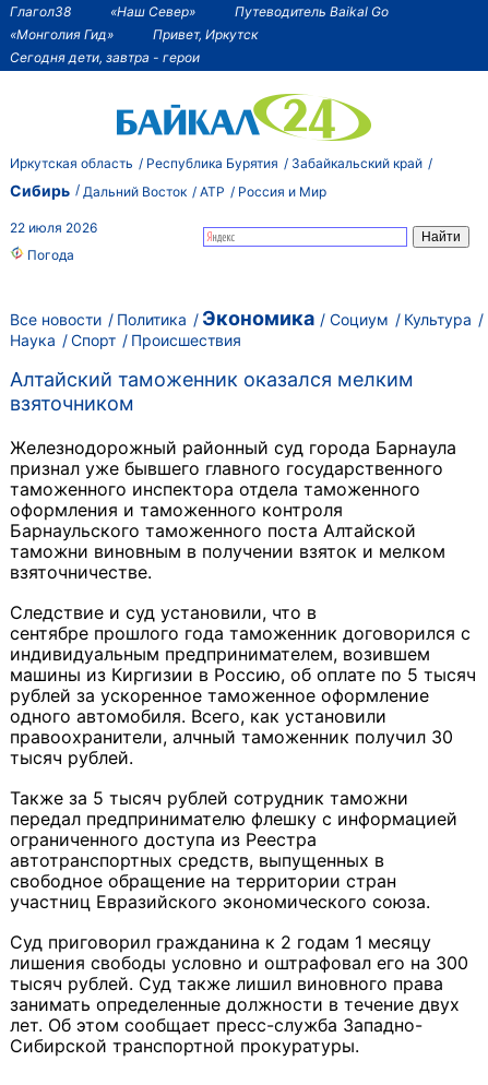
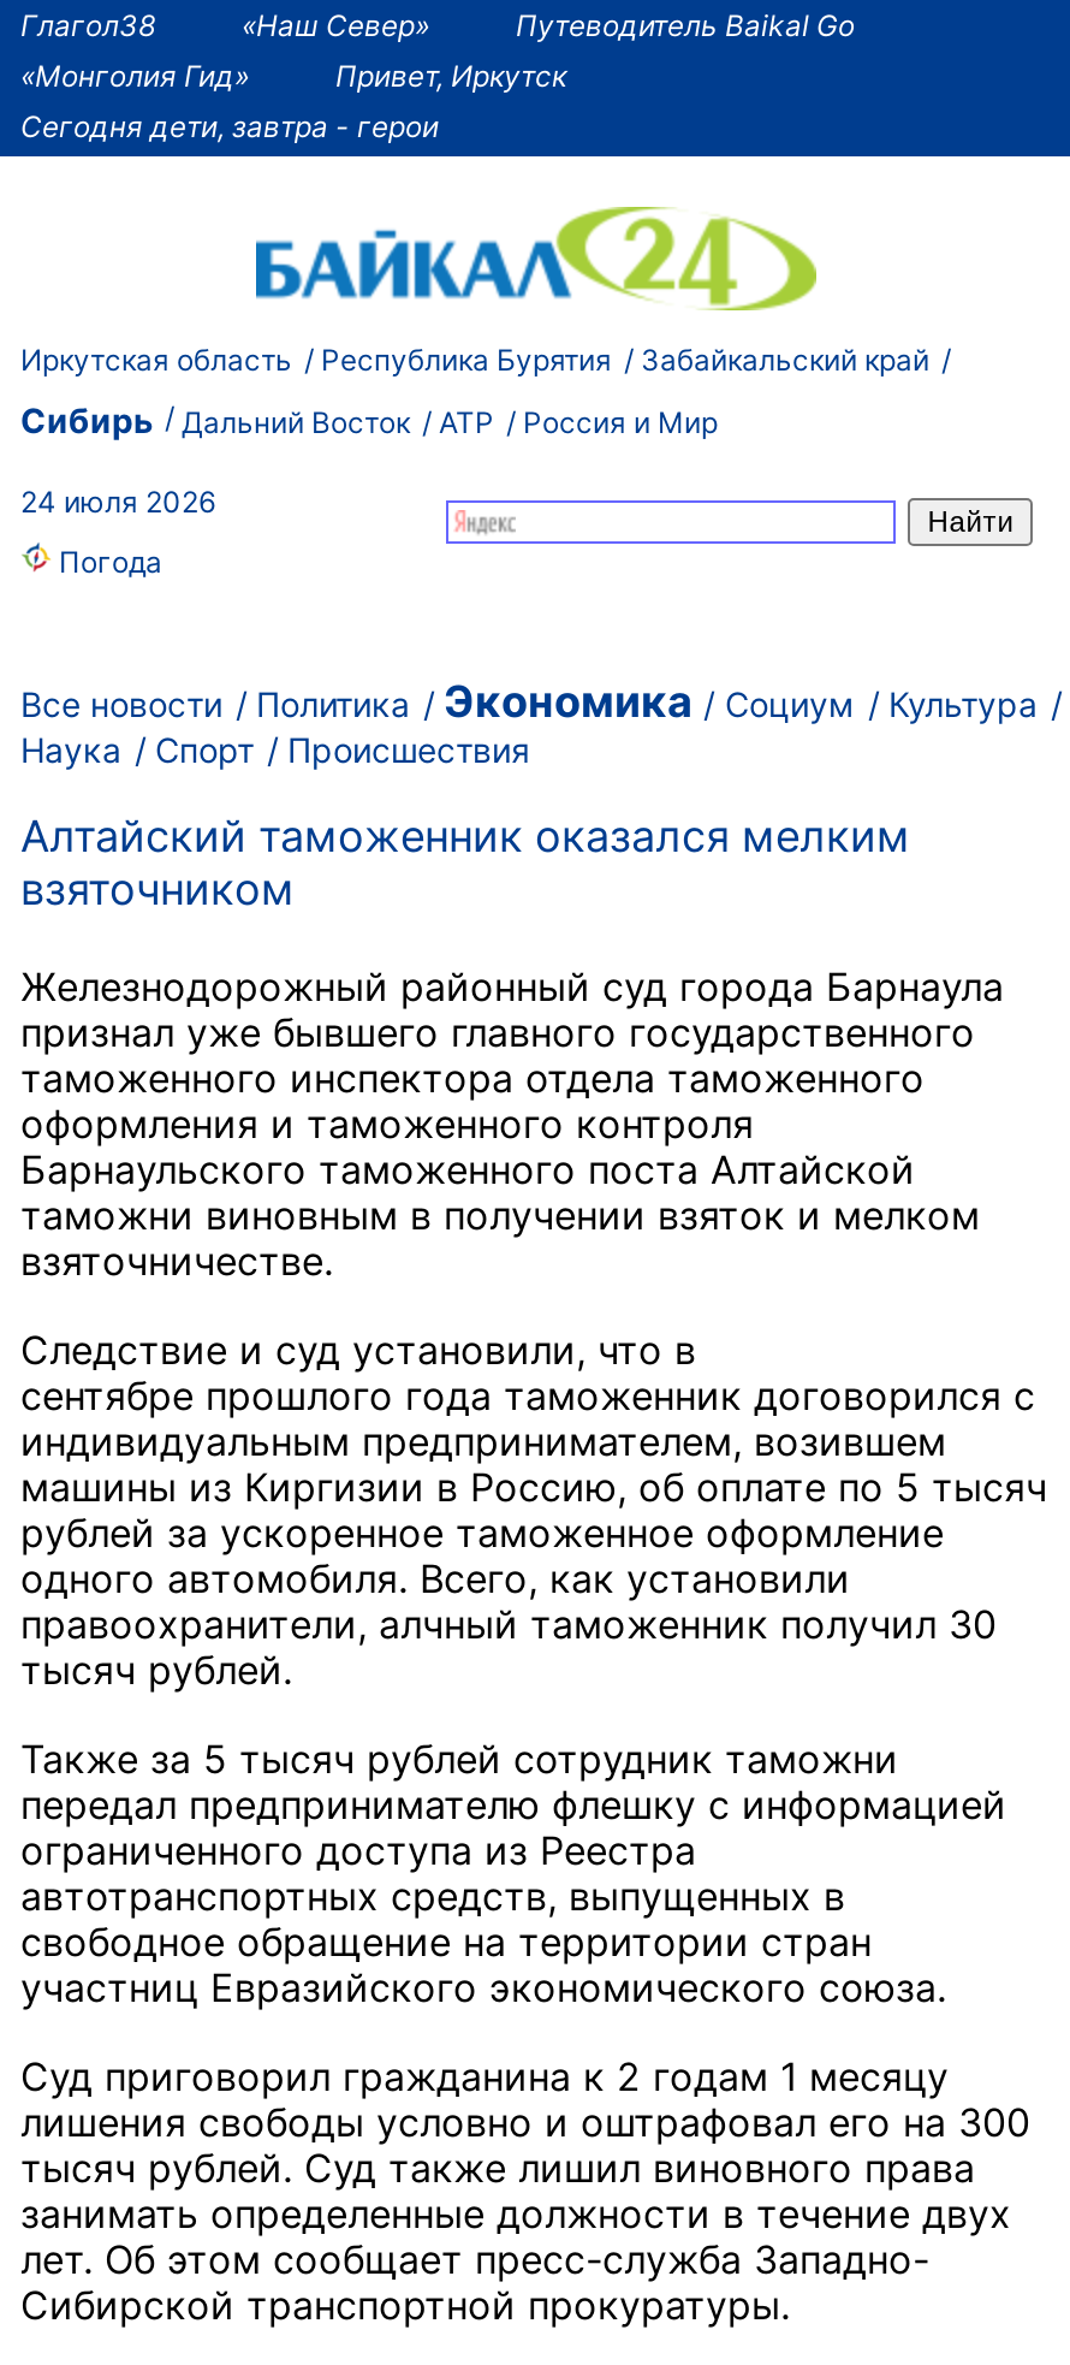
- 22 июля 2026
+ 24 июля 2026
